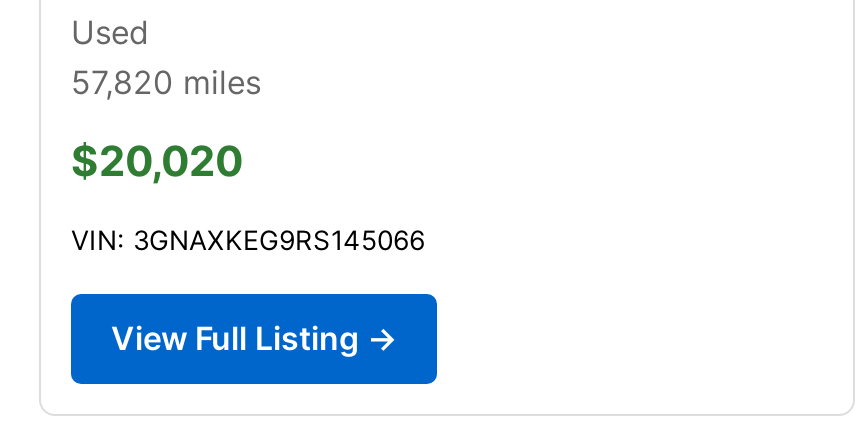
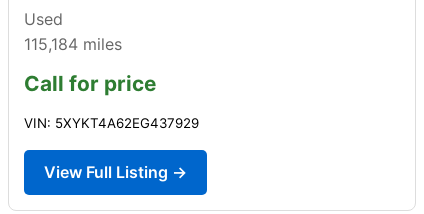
- 57,820 miles
+ 115,184 miles

- $20,020
+ Call for price

- VIN: 3GNAXKEG9RS145066
+ VIN: 5XYKT4A62EG437929
